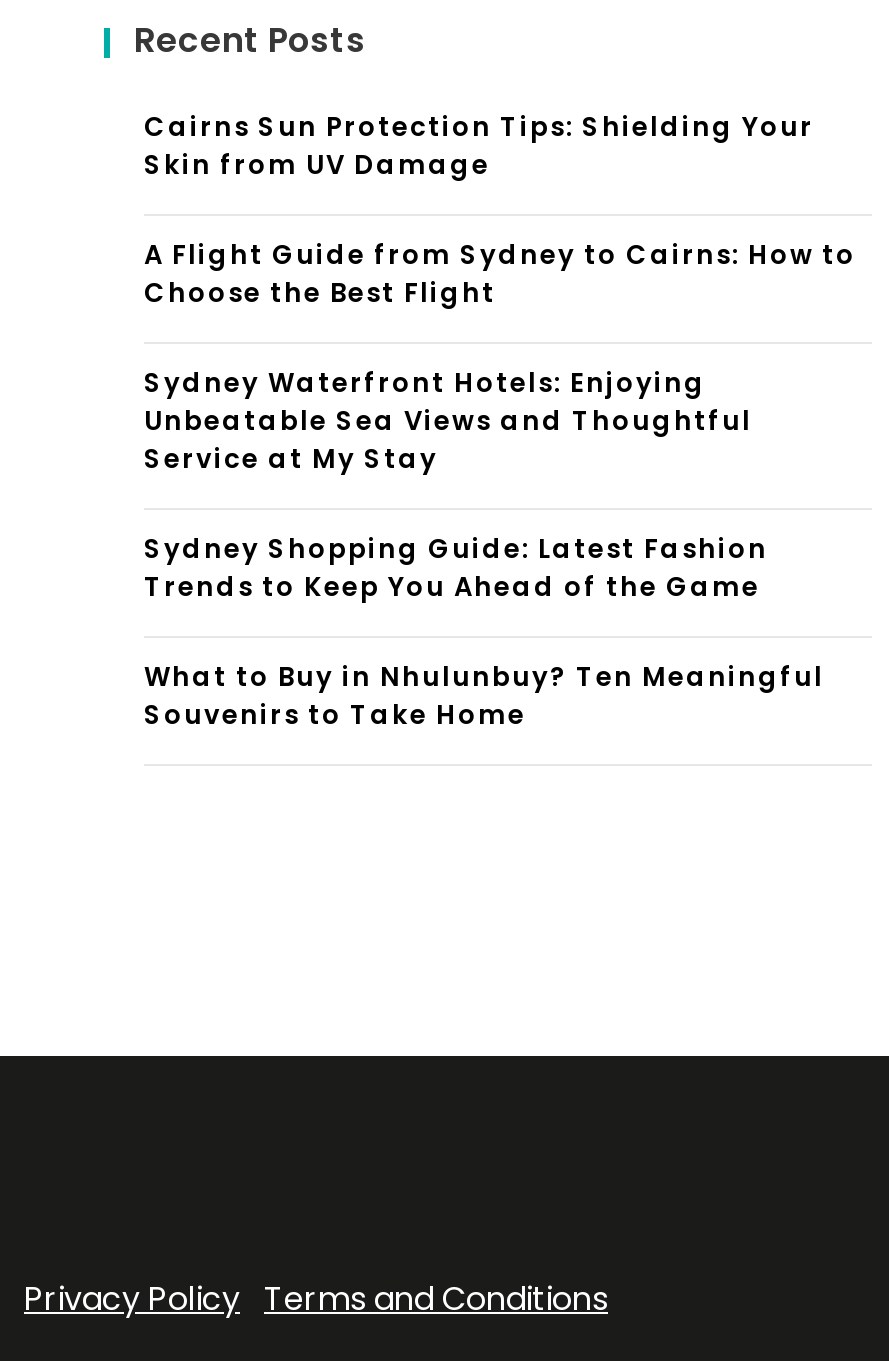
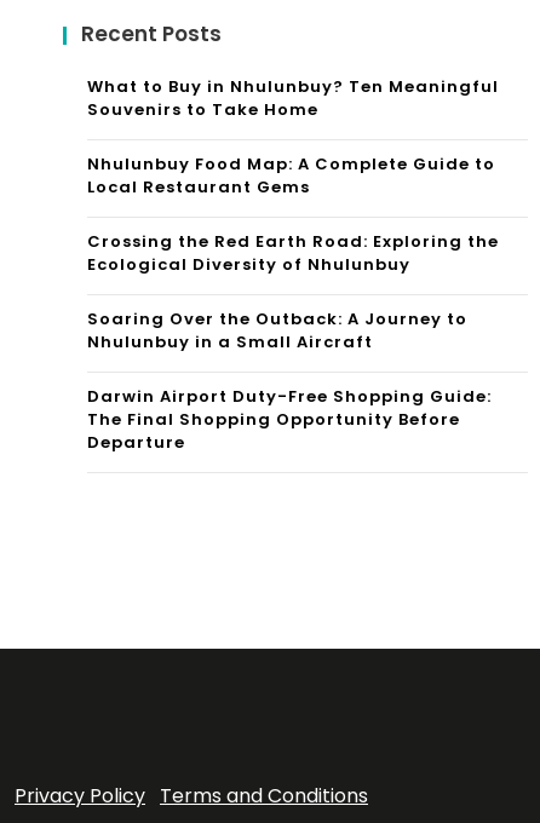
- Cairns Sun Protection Tips: Shielding Your
- Skin from UV Damage
- A Flight Guide from Sydney to Cairns: How to
- Choose the Best Flight
- Sydney Waterfront Hotels: Enjoying
- Unbeatable Sea Views and Thoughtful
- Service at My Stay
- Sydney Shopping Guide: Latest Fashion
- Trends to Keep You Ahead of the Game

moved up: What to Buy in Nhulunbuy? Ten Meaningful | Souvenirs to Take Home

+ Nhulunbuy Food Map: A Complete Guide to
+ Local Restaurant Gems
+ Crossing the Red Earth Road: Exploring the
+ Ecological Diversity of Nhulunbuy
+ Soaring Over the Outback: A Journey to
+ Nhulunbuy in a Small Aircraft
+ Darwin Airport Duty-Free Shopping Guide:
+ The Final Shopping Opportunity Before
+ Departure
